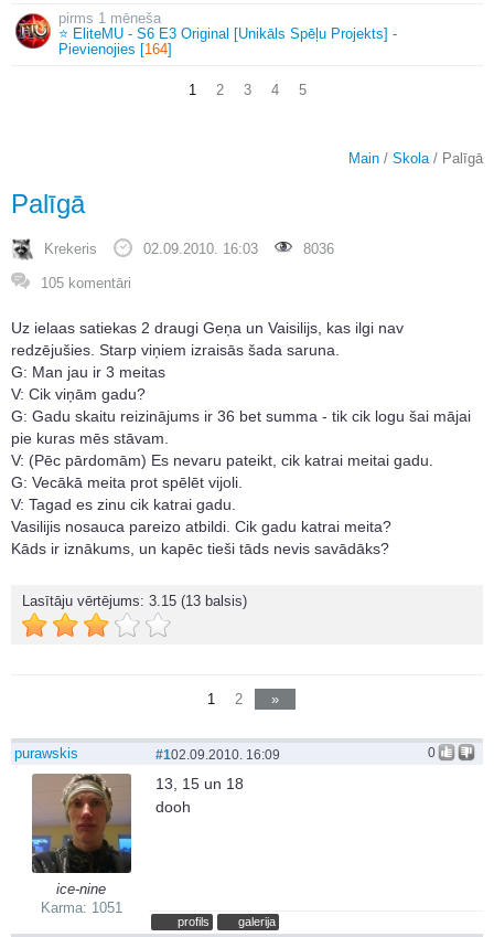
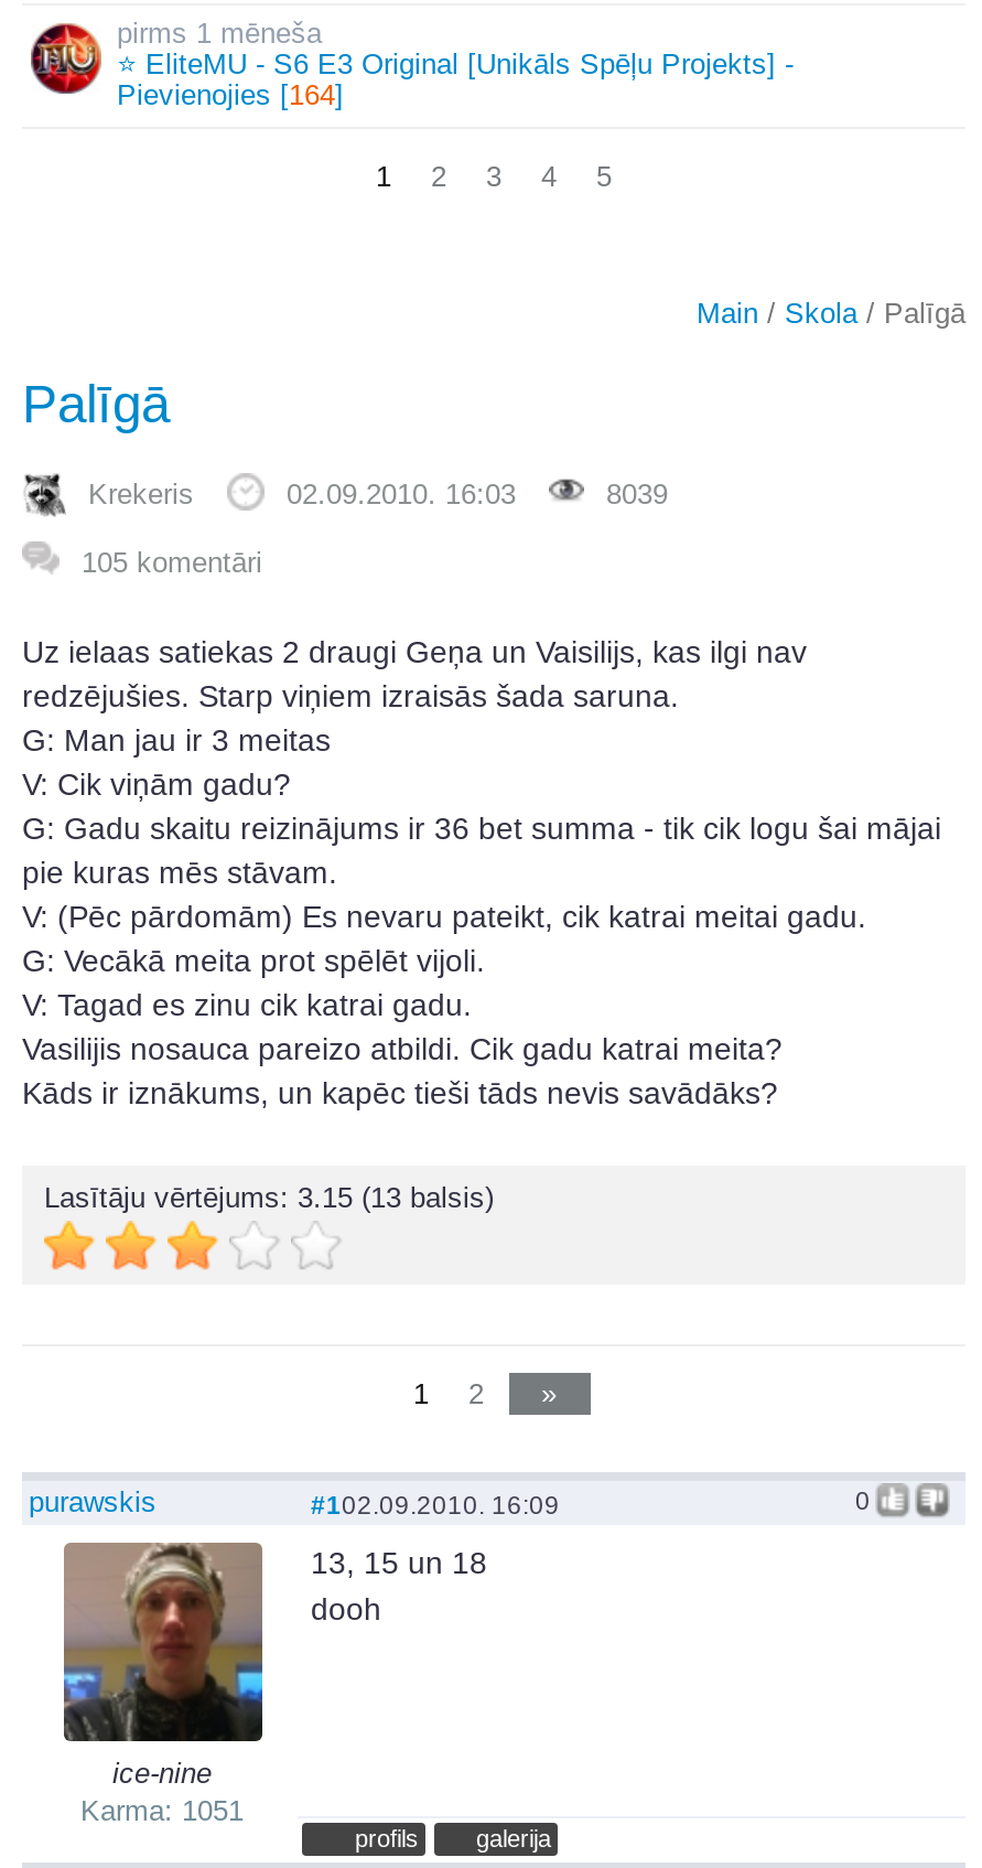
- 8036
+ 8039
